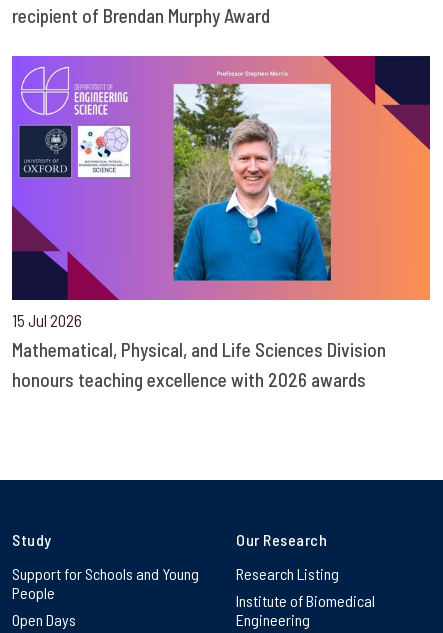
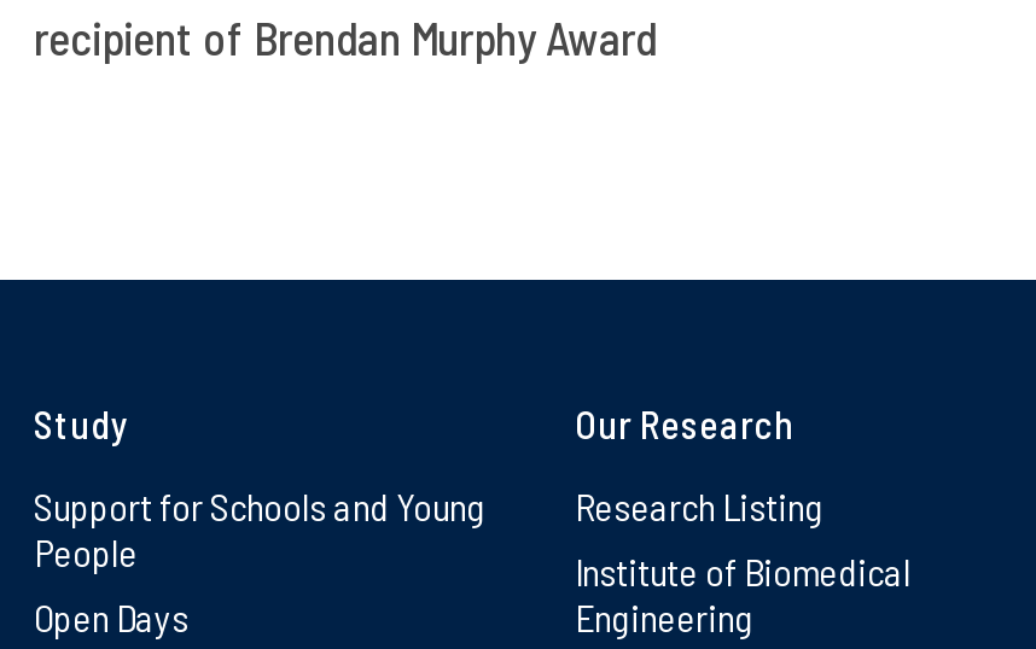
- [image]
- 15 Jul 2026
- Mathematical, Physical, and Life Sciences Division
- honours teaching excellence with 2026 awards
